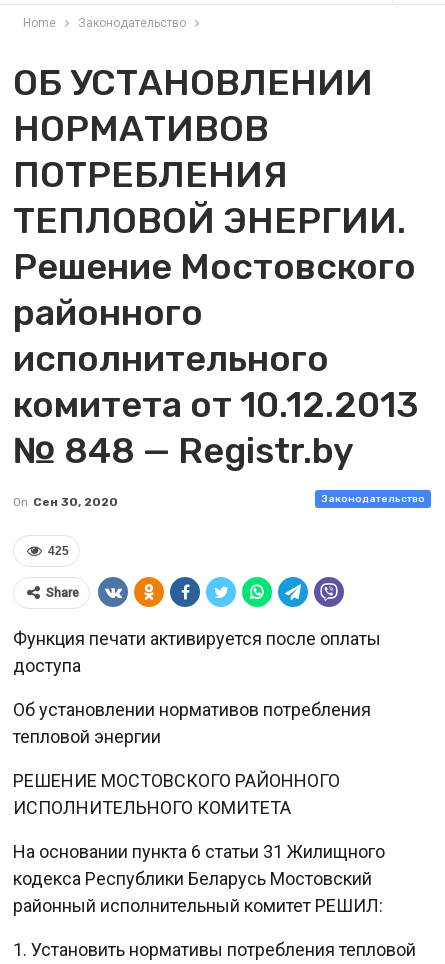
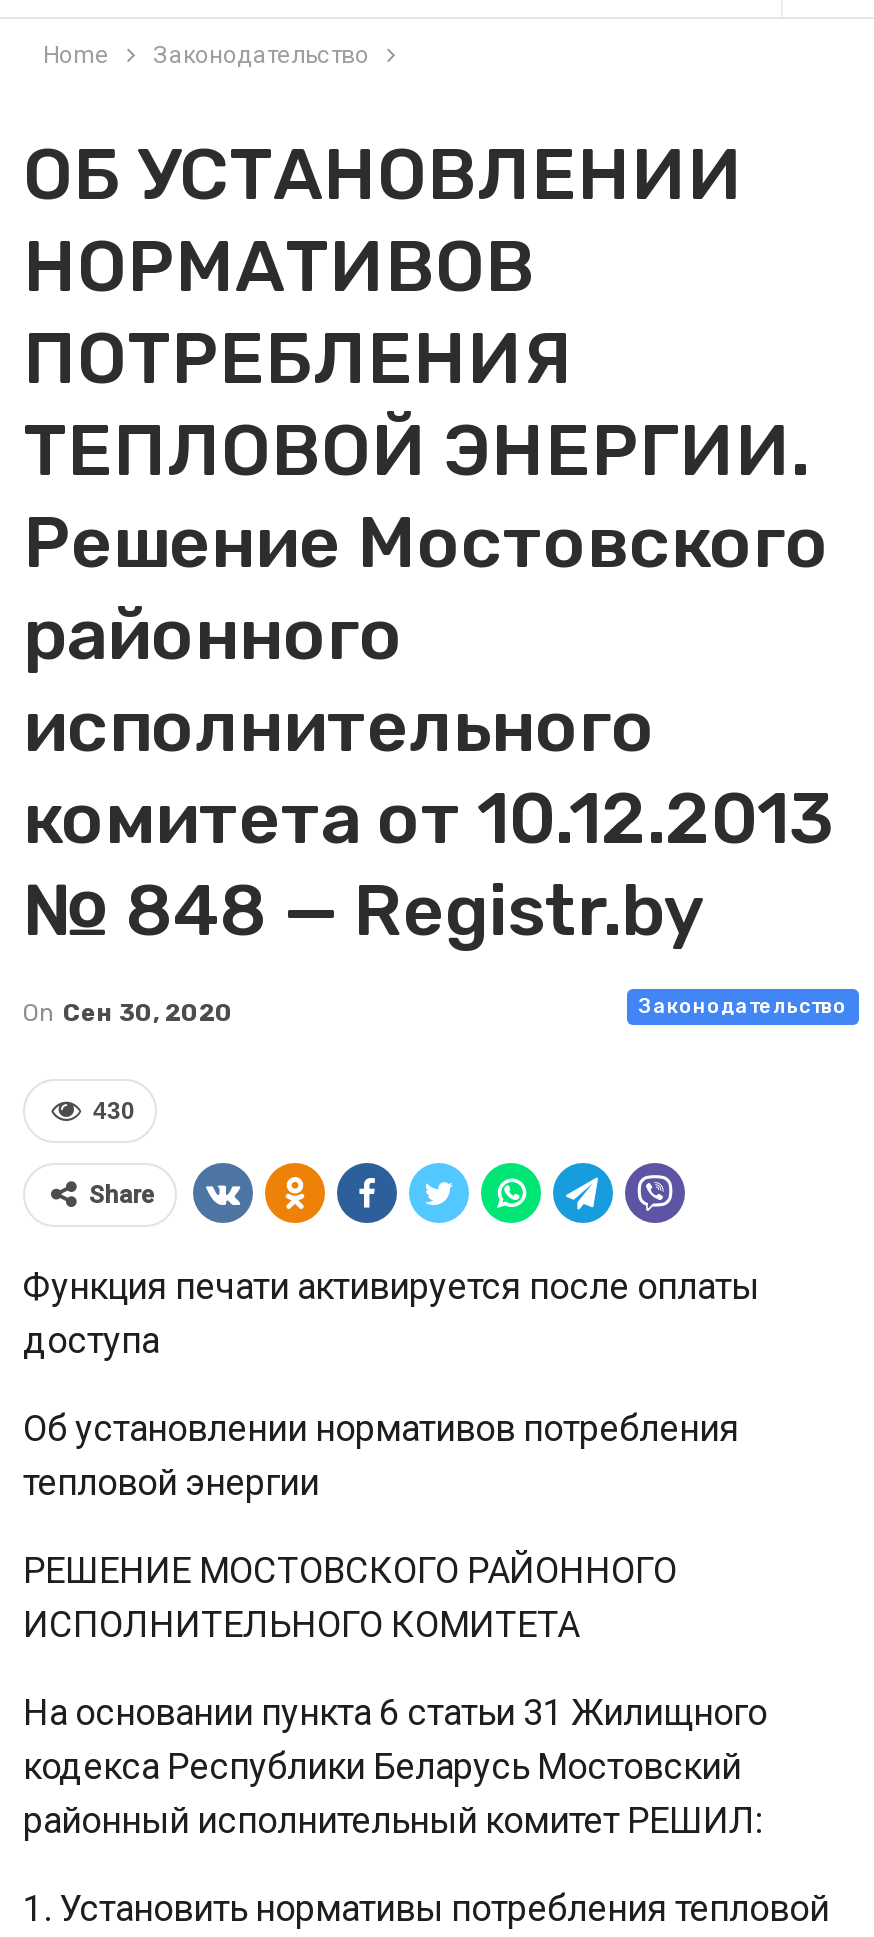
- 425
+ 430
